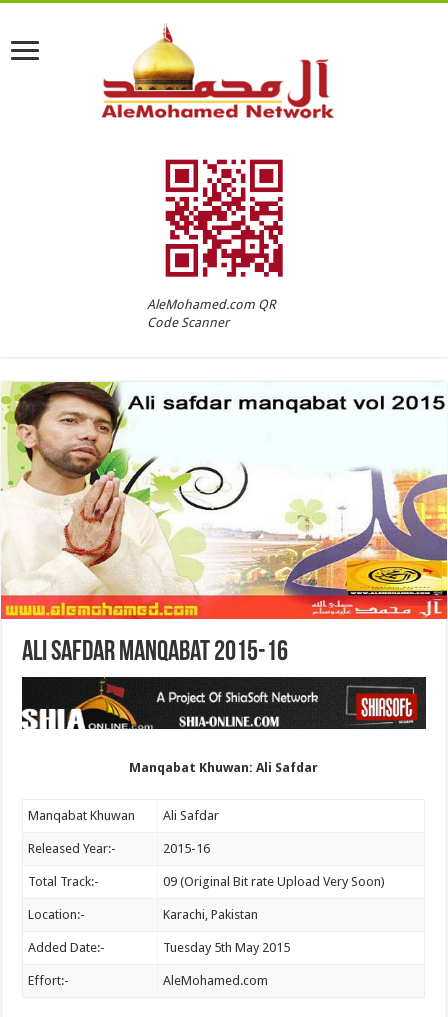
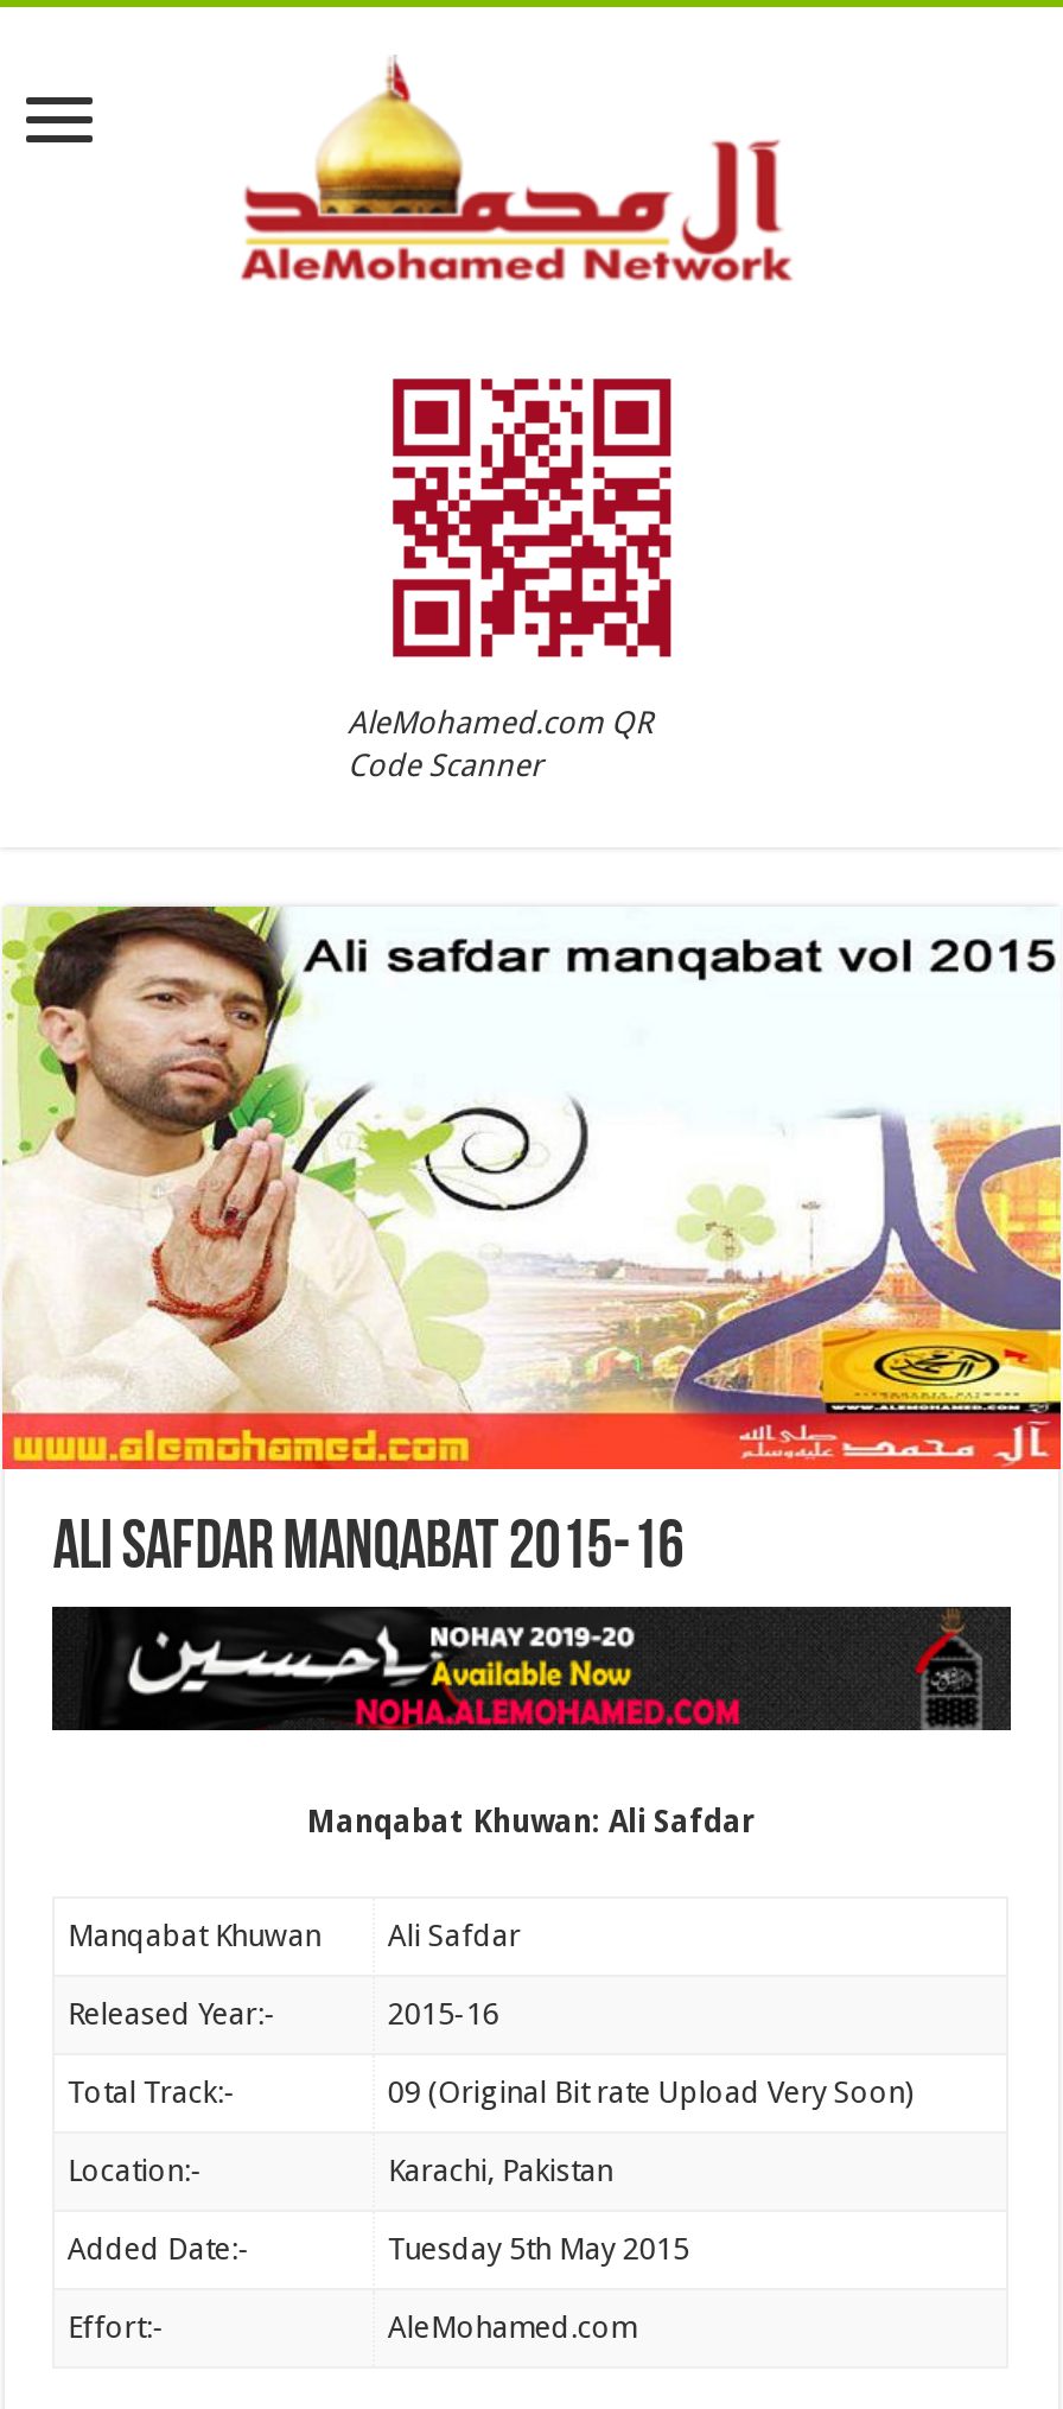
- [image]
+ [image]

- [image]
+ [image]
